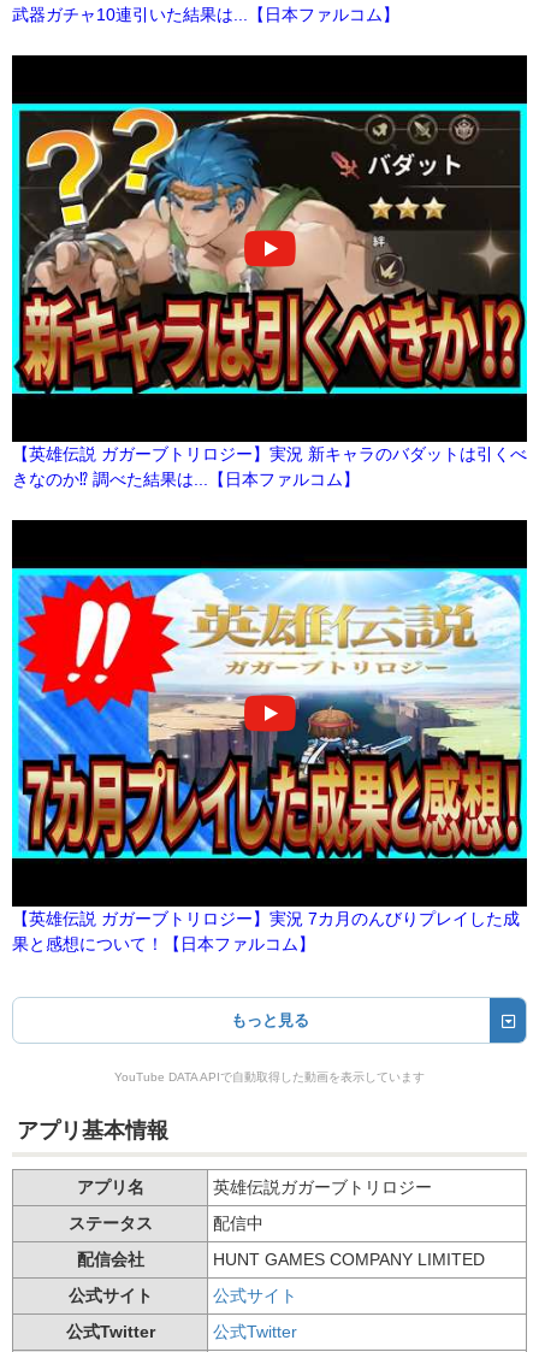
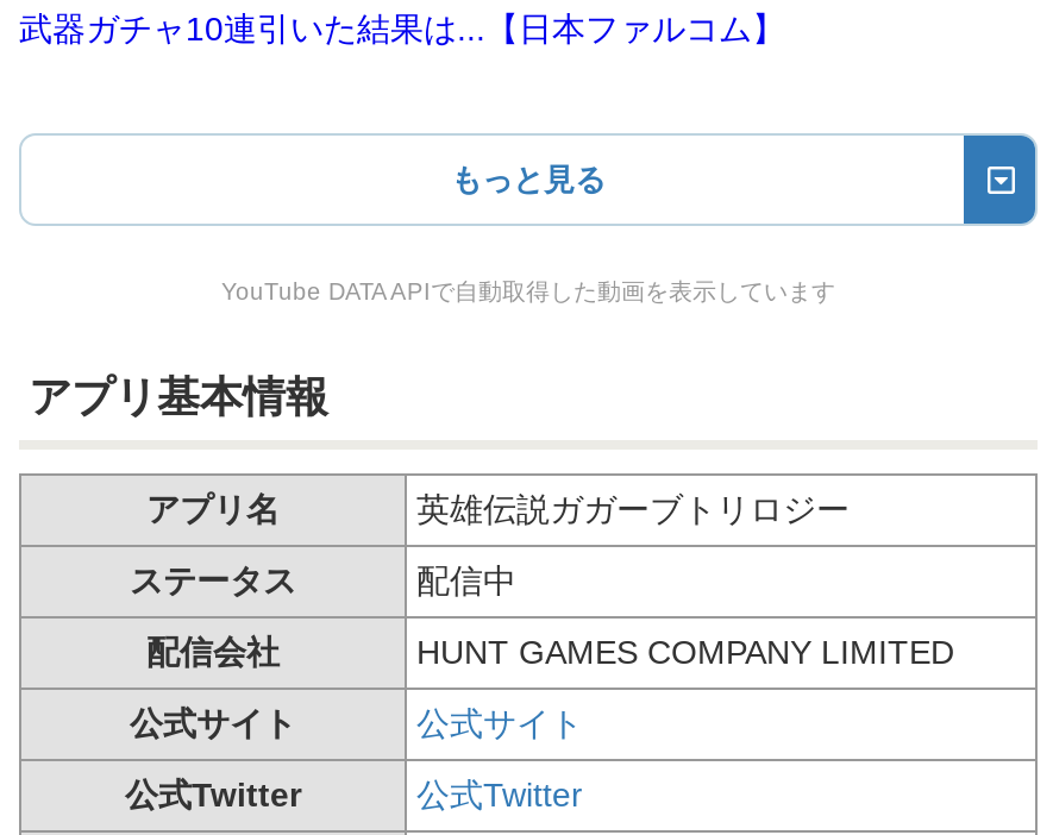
- [image]
- 【英雄伝説 ガガーブトリロジー】実況 新キャラのバダットは引くべ
- きなのか⁉ 調べた結果は...【日本ファルコム】

- [image]
- 【英雄伝説 ガガーブトリロジー】実況 7カ月のんびりプレイした成
- 果と感想について！【日本ファルコム】
